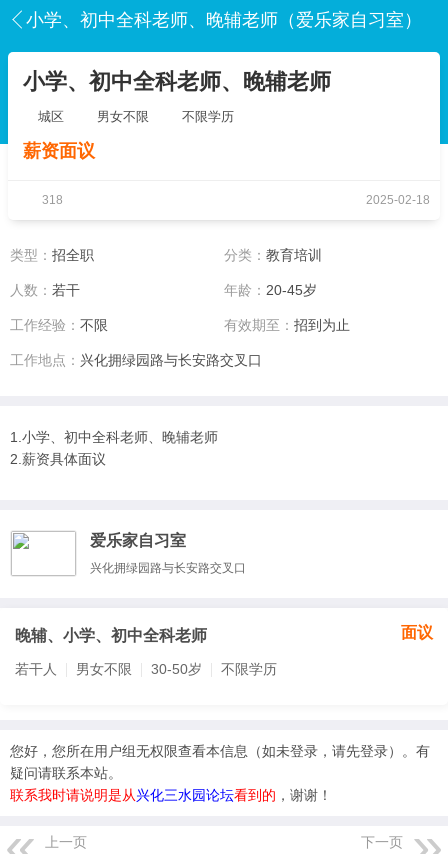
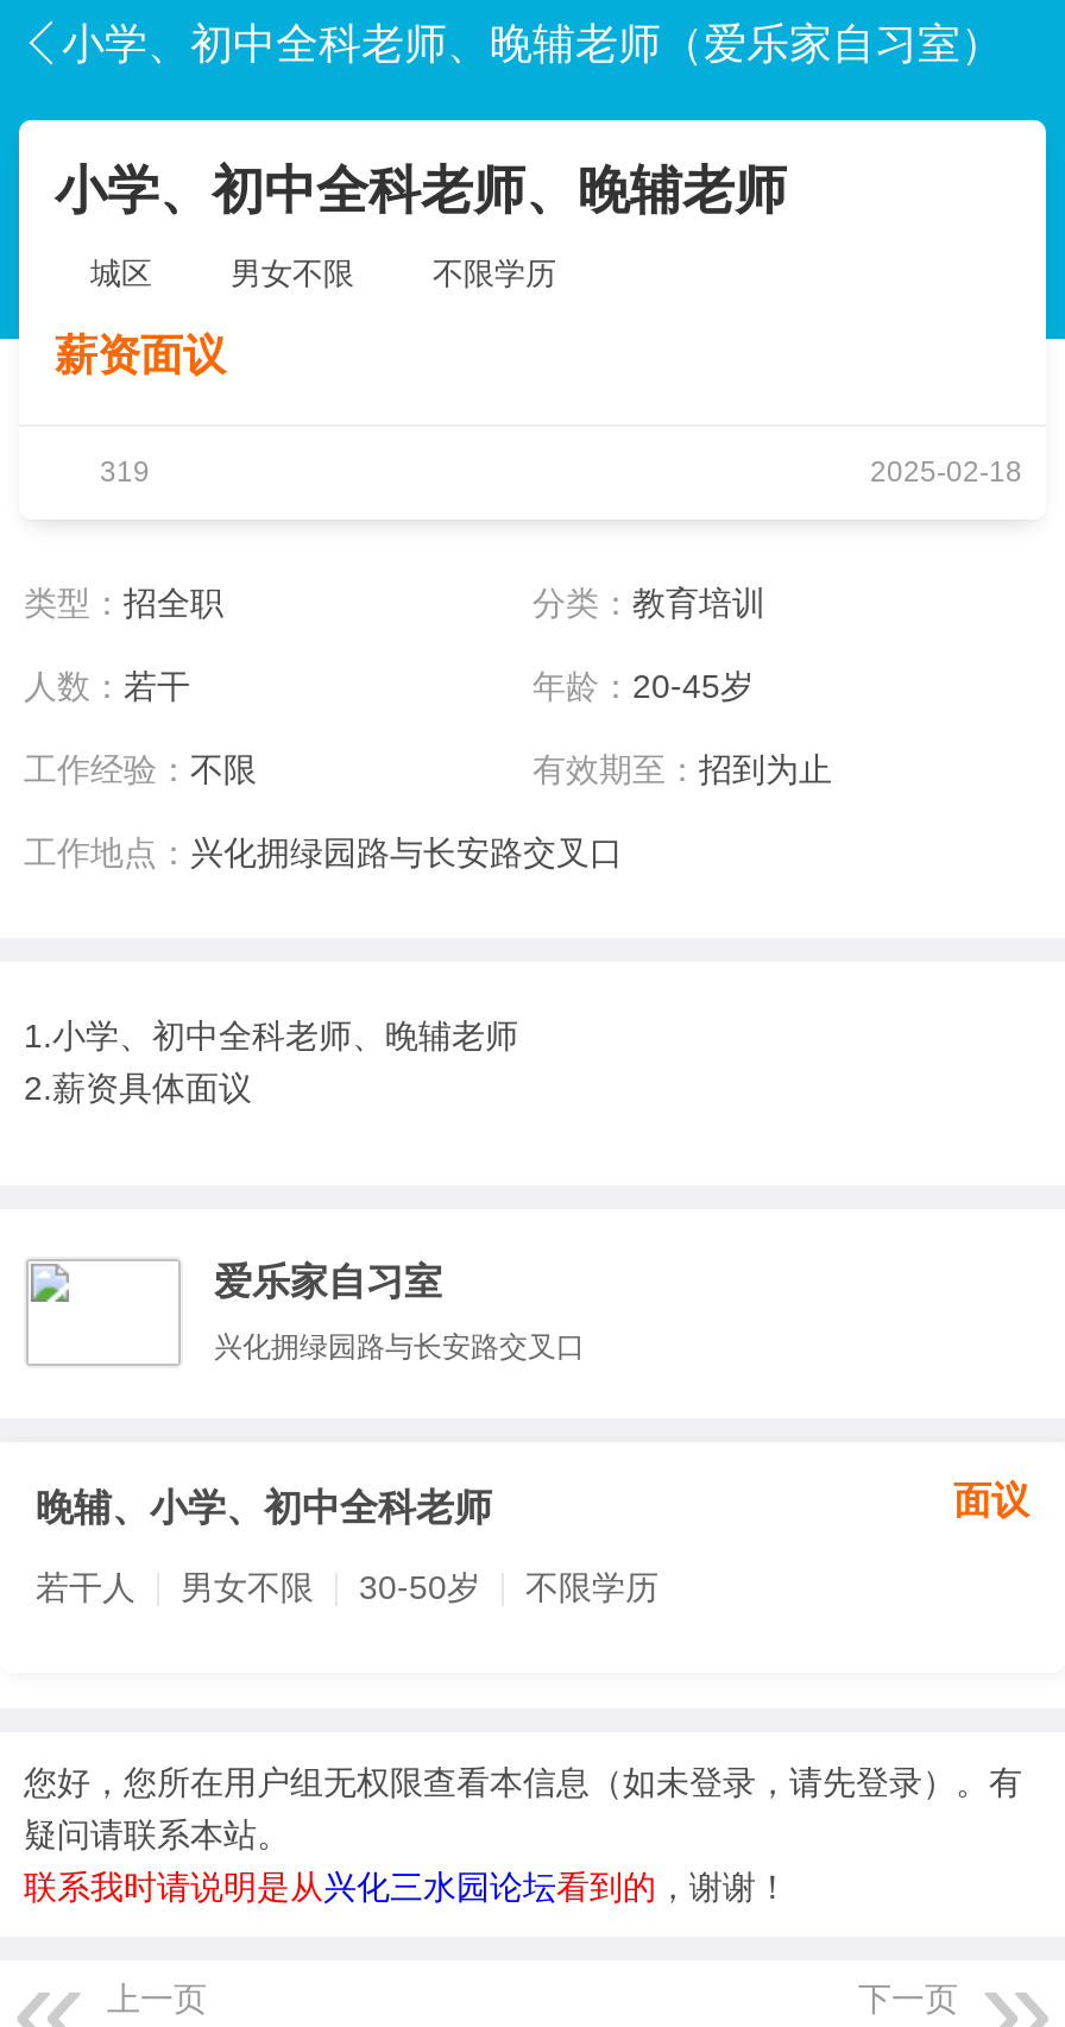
- 318
+ 319
